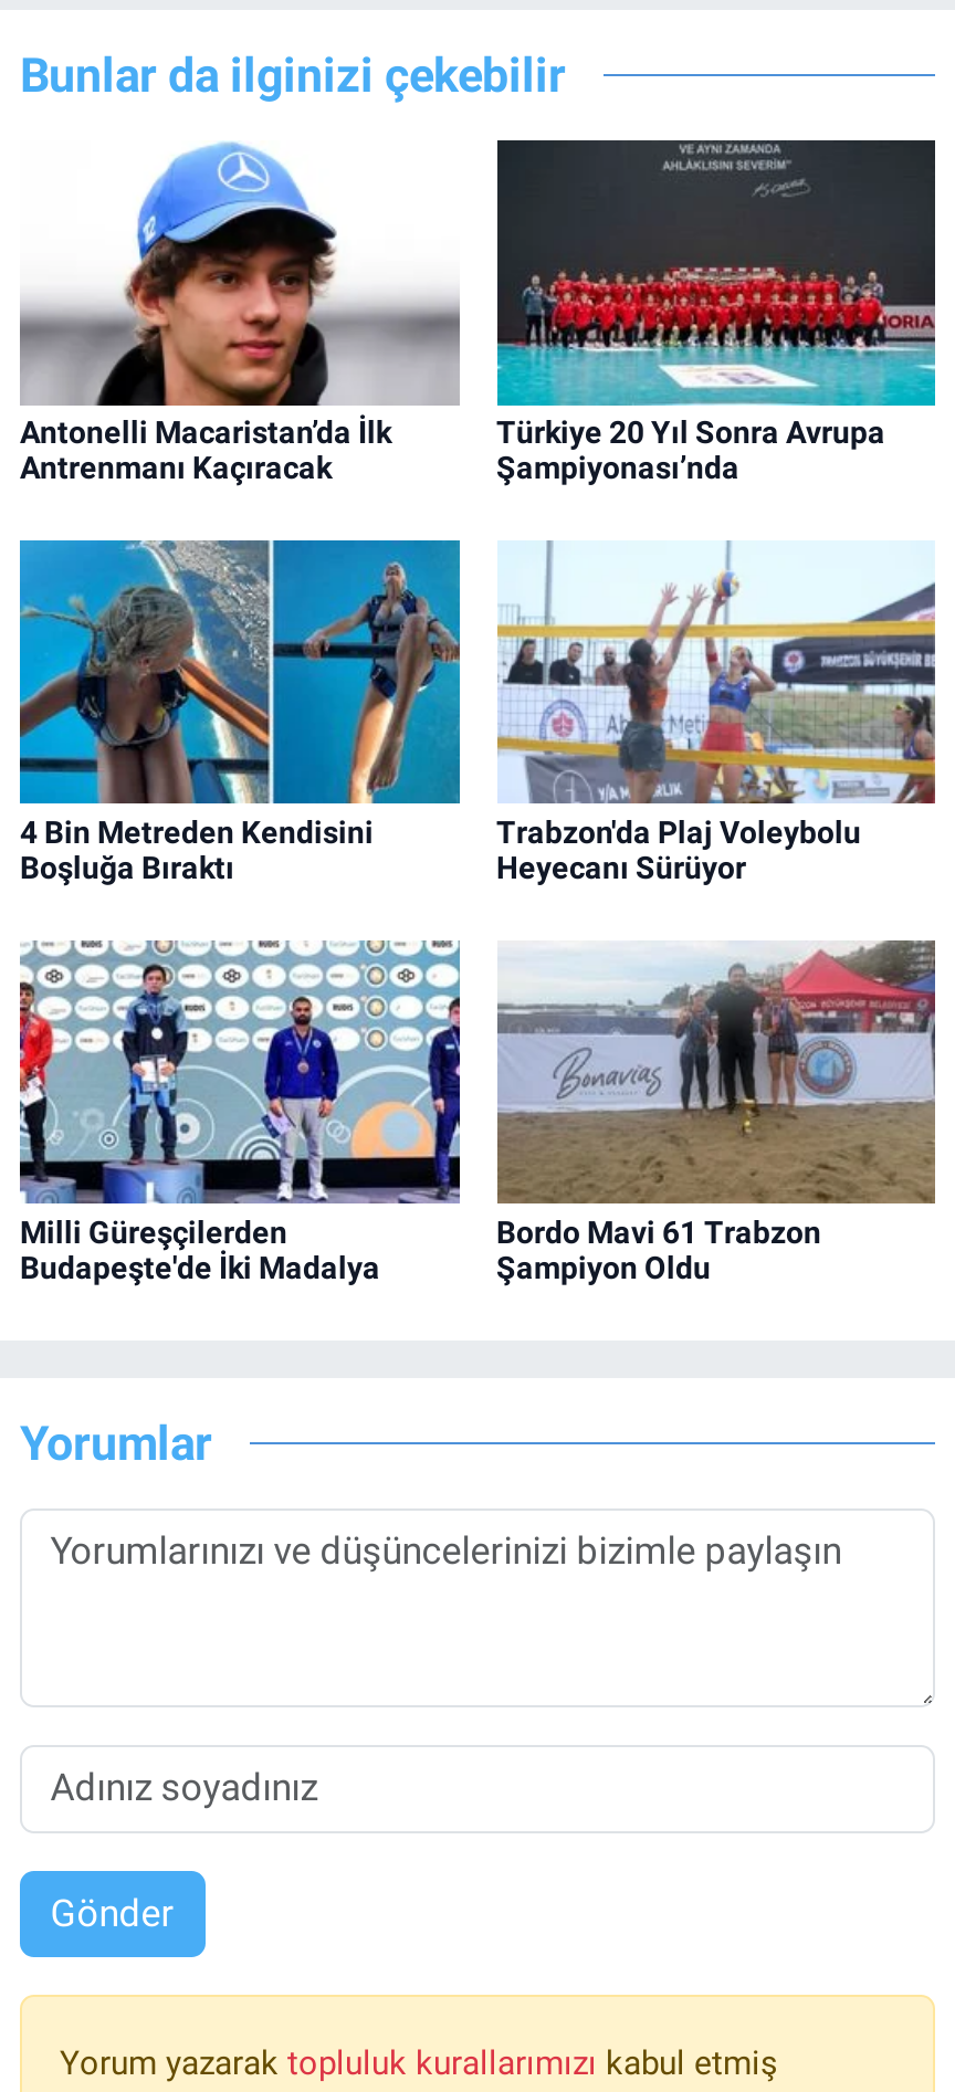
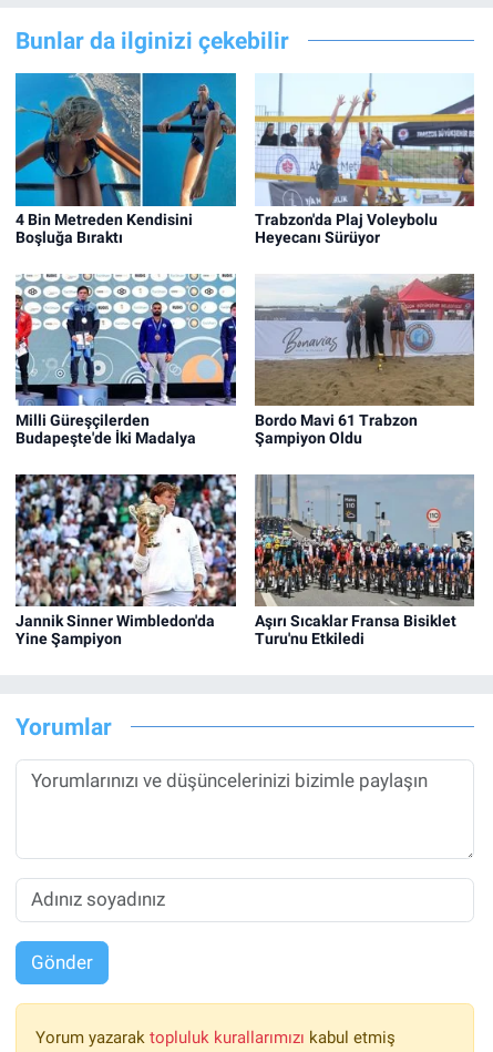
- [image]
- Antonelli Macaristan’da İlk
- Antrenmanı Kaçıracak

- [image]
- Türkiye 20 Yıl Sonra Avrupa
- Şampiyonası’nda

moved up: [image] | 4 Bin Metreden Kendisini | Boşluğa Bıraktı | ... | Bordo Mavi 61 Trabzon | Şampiyon Oldu

+ [image]
+ Jannik Sinner Wimbledon'da
+ Yine Şampiyon

+ [image]
+ Aşırı Sıcaklar Fransa Bisiklet
+ Turu'nu Etkiledi
